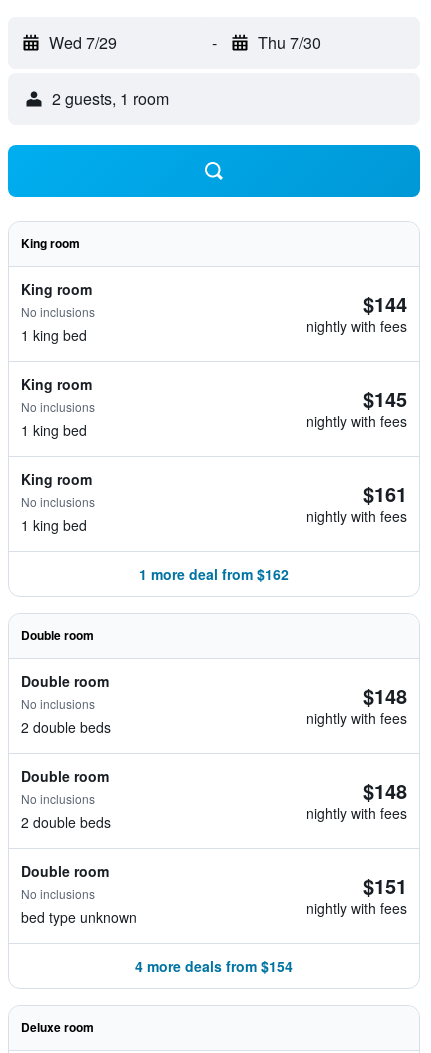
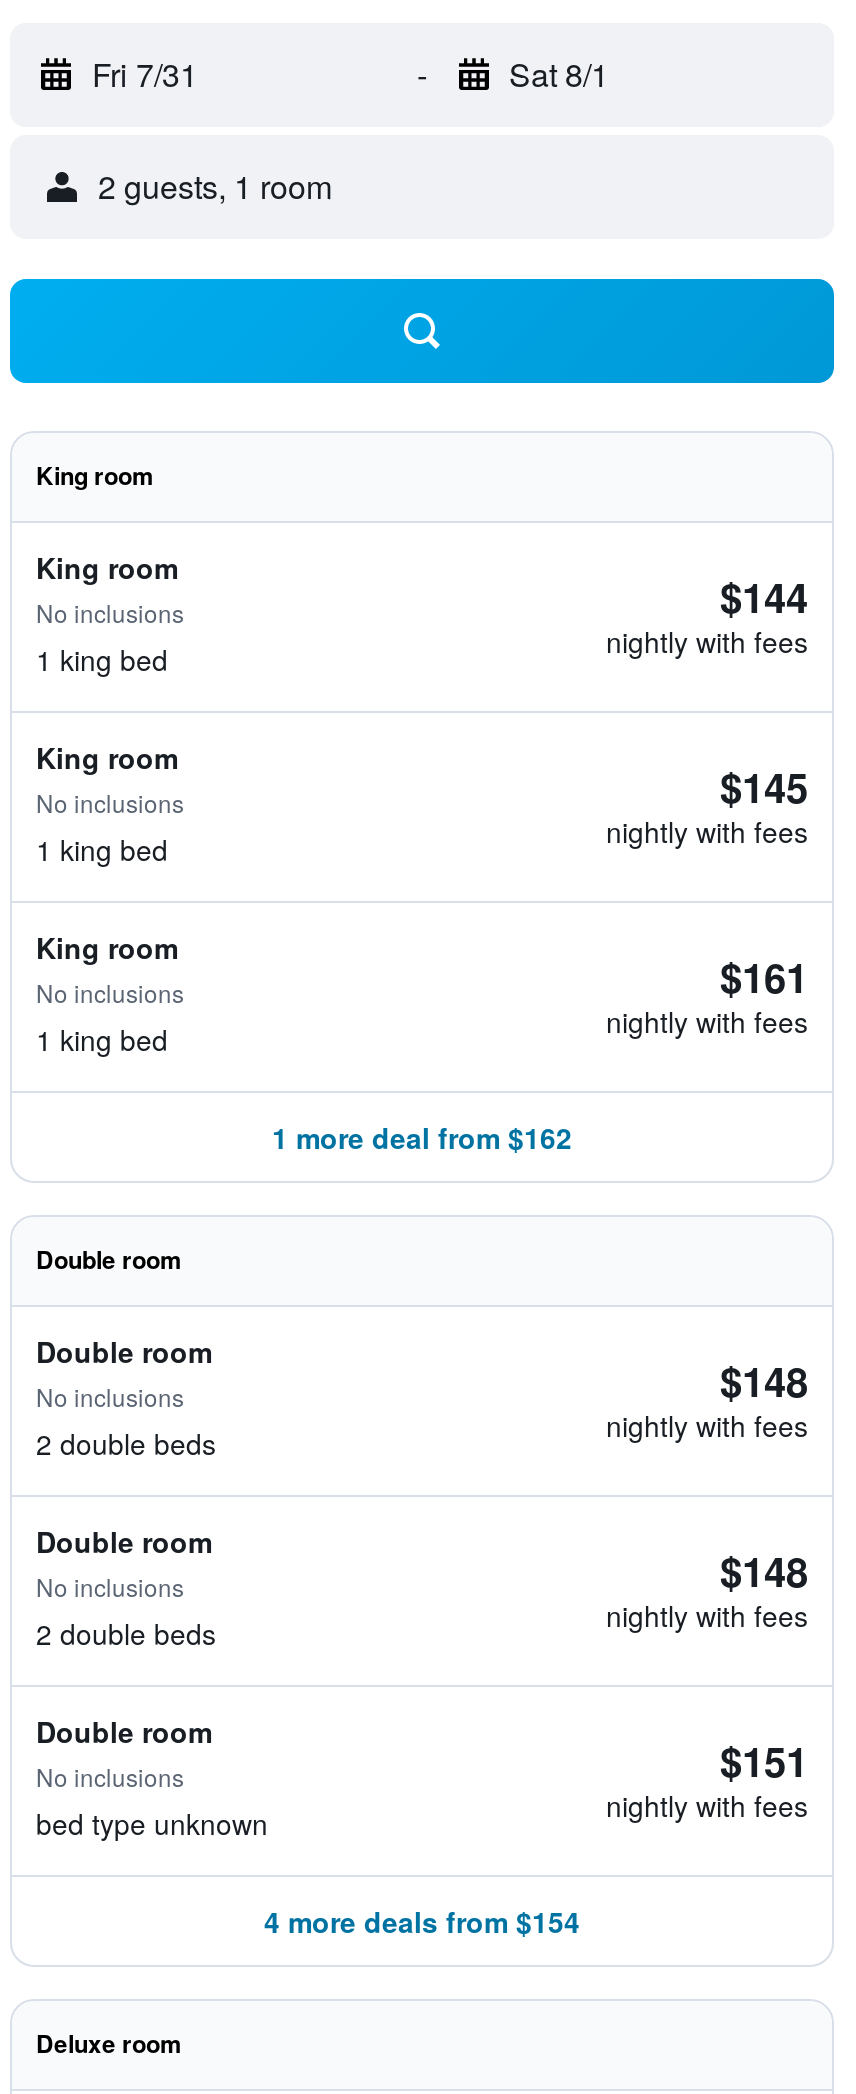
- Wed 7/29
+ Fri 7/31

- Thu 7/30
+ Sat 8/1
